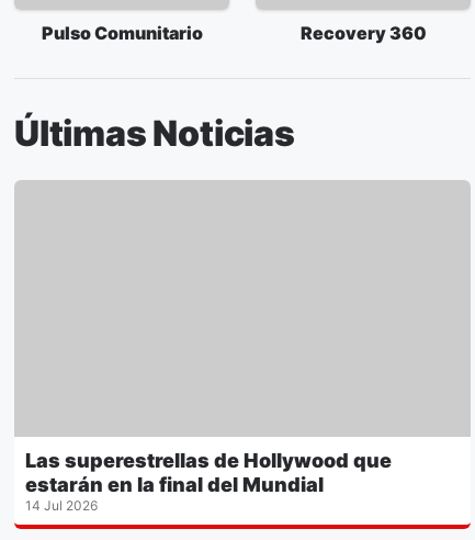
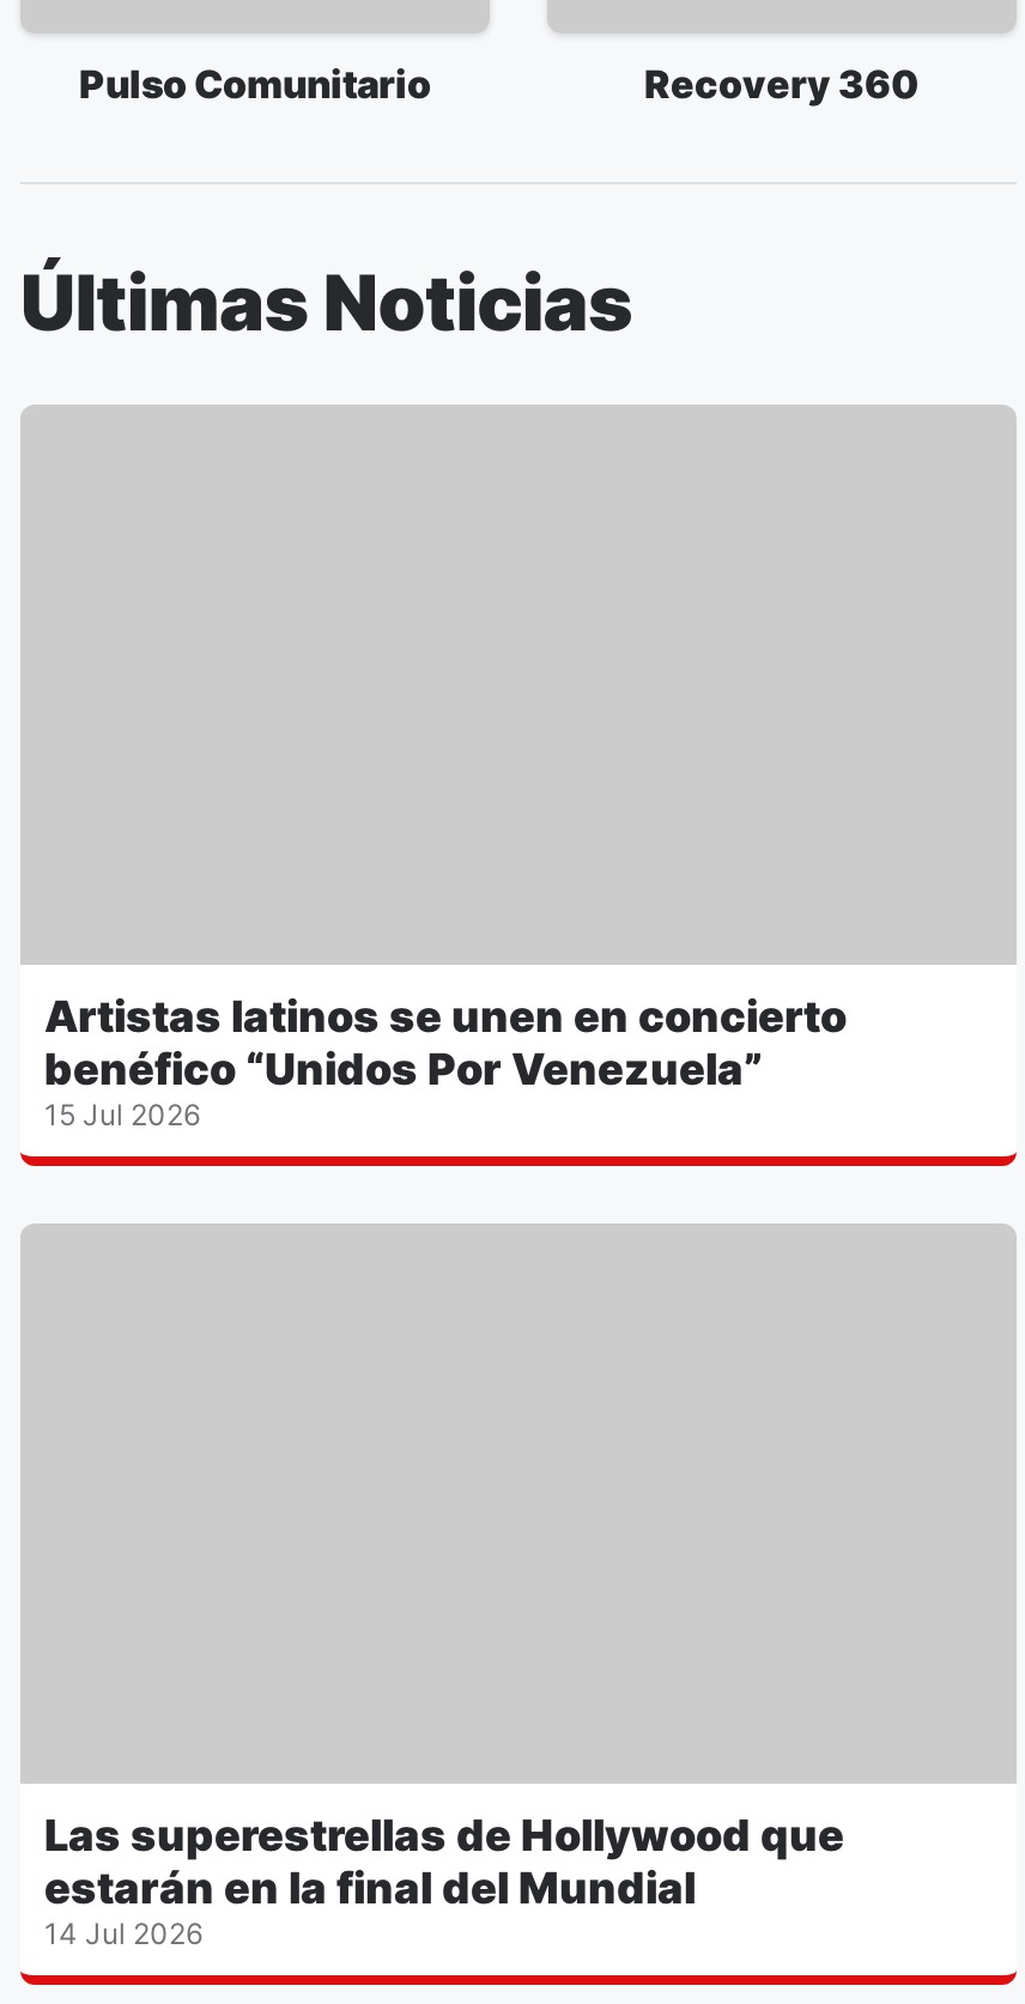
+ Artistas latinos se unen en concierto
+ benéfico “Unidos Por Venezuela”
+ 15 Jul 2026
